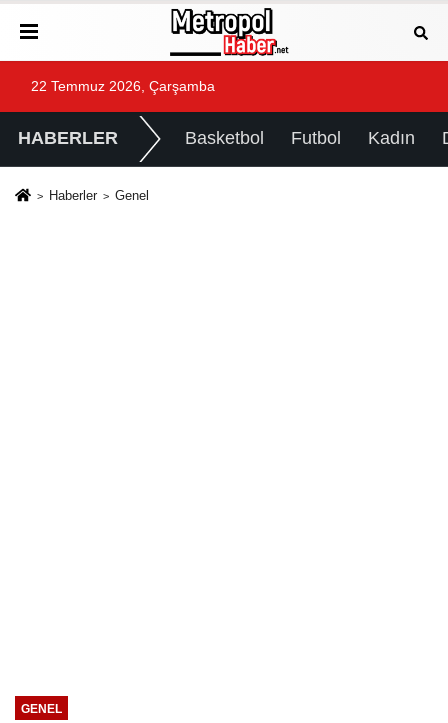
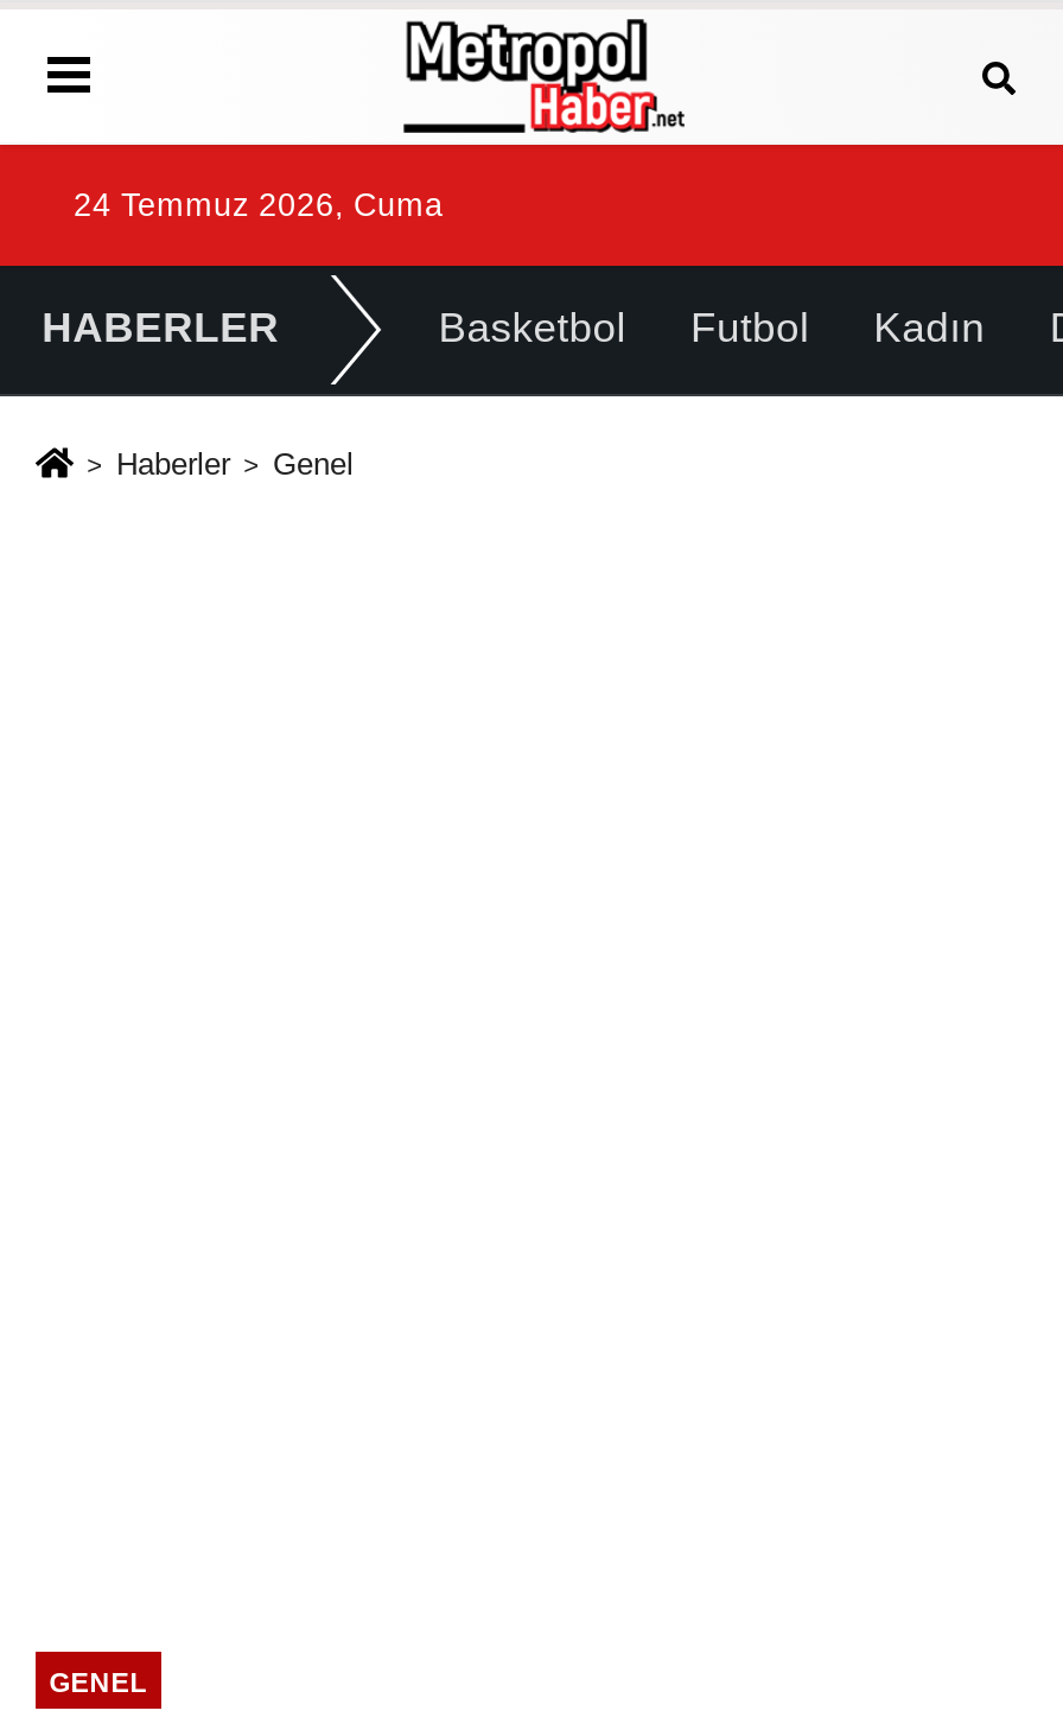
- 22 Temmuz 2026, Çarşamba
+ 24 Temmuz 2026, Cuma
